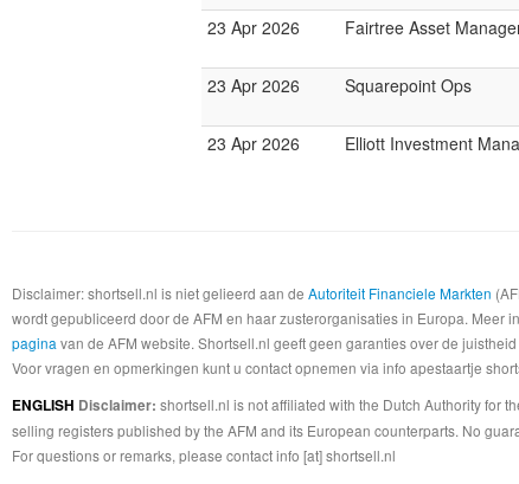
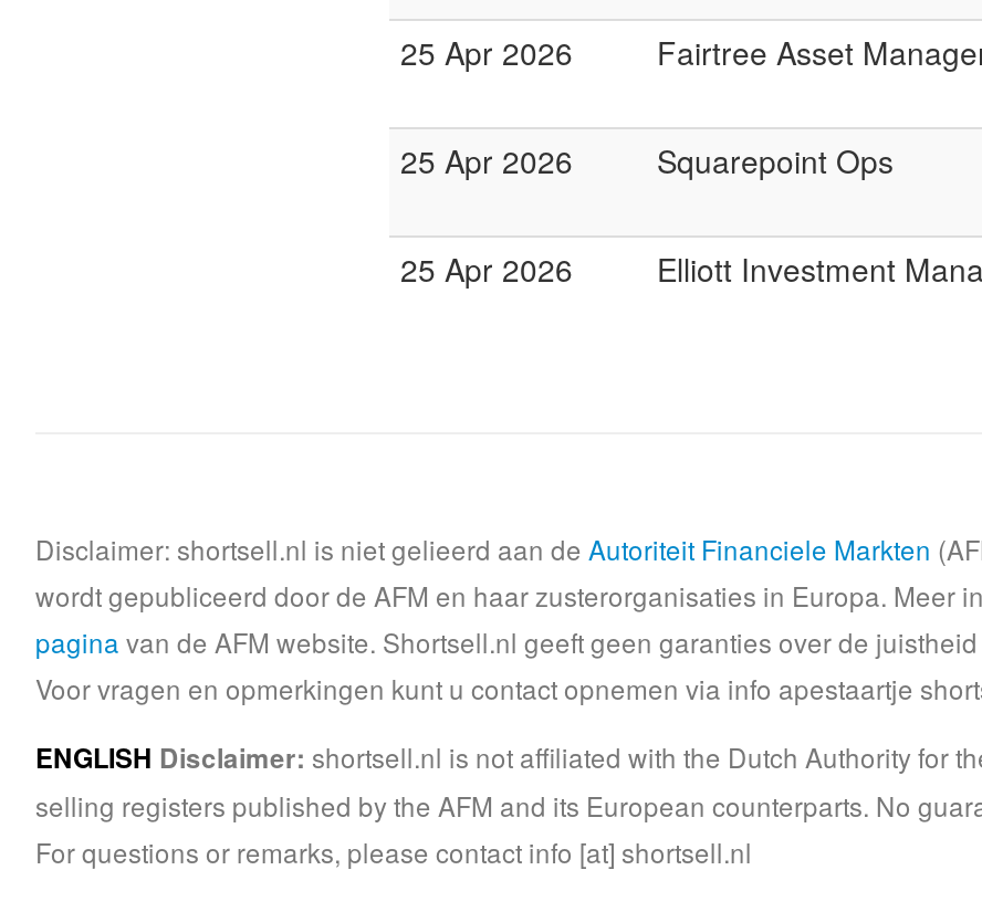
- 23 Apr 2026
+ 25 Apr 2026

- 23 Apr 2026 Squarepoint Ops
+ 25 Apr 2026 Squarepoint Ops

- 23 Apr 2026
+ 25 Apr 2026
